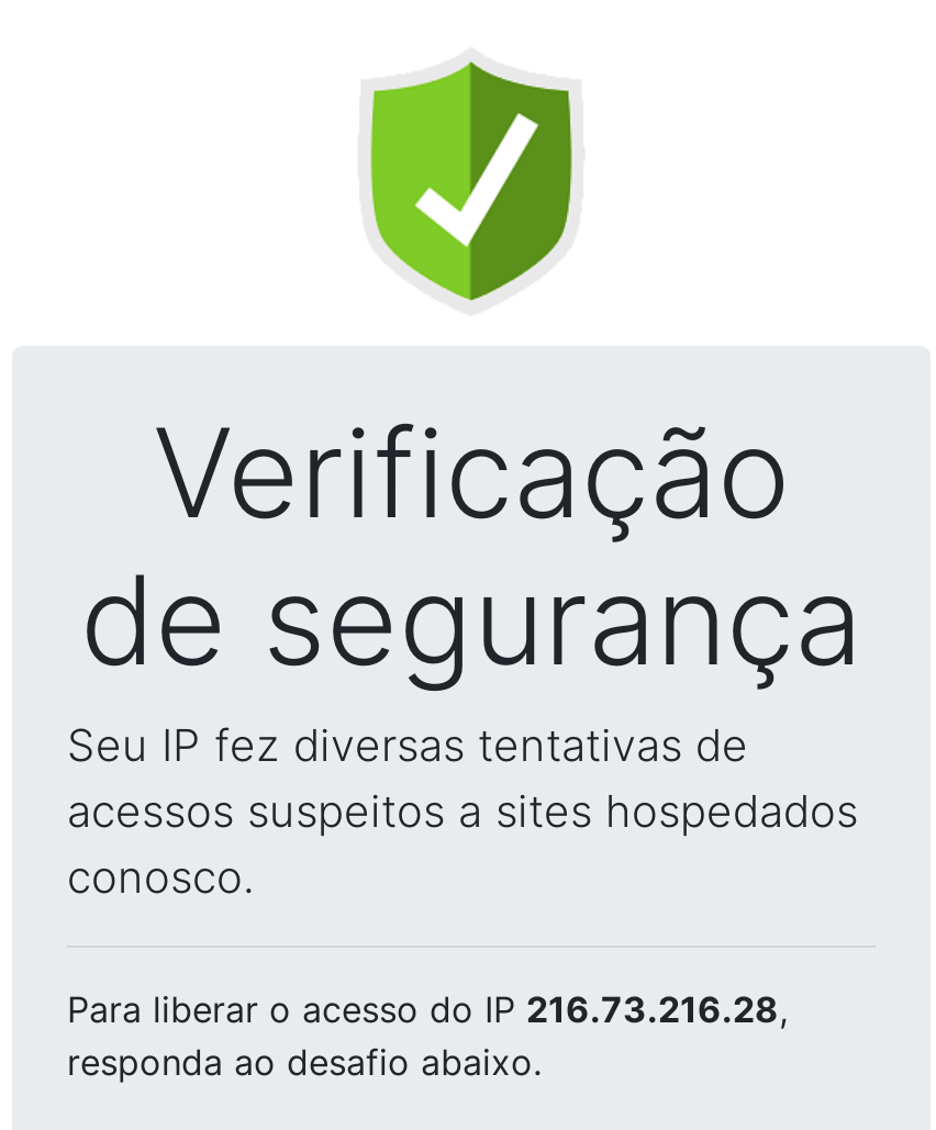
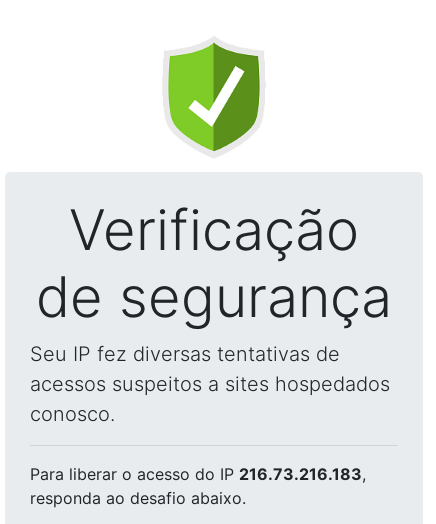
- Para liberar o acesso do IP 216.73.216.28,
+ Para liberar o acesso do IP 216.73.216.183,
